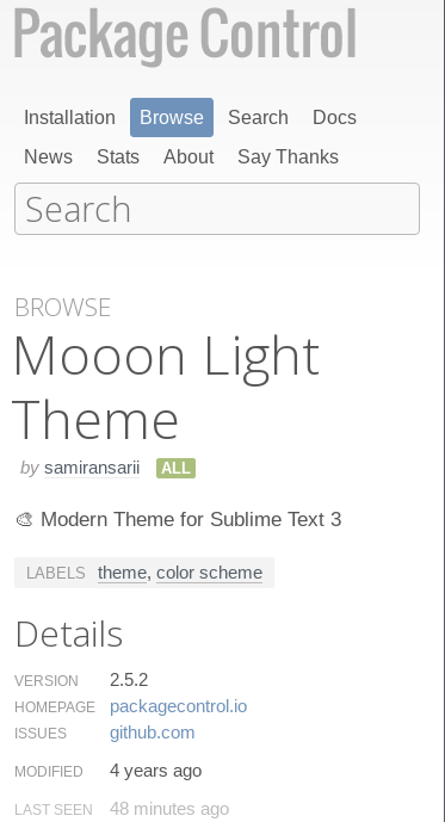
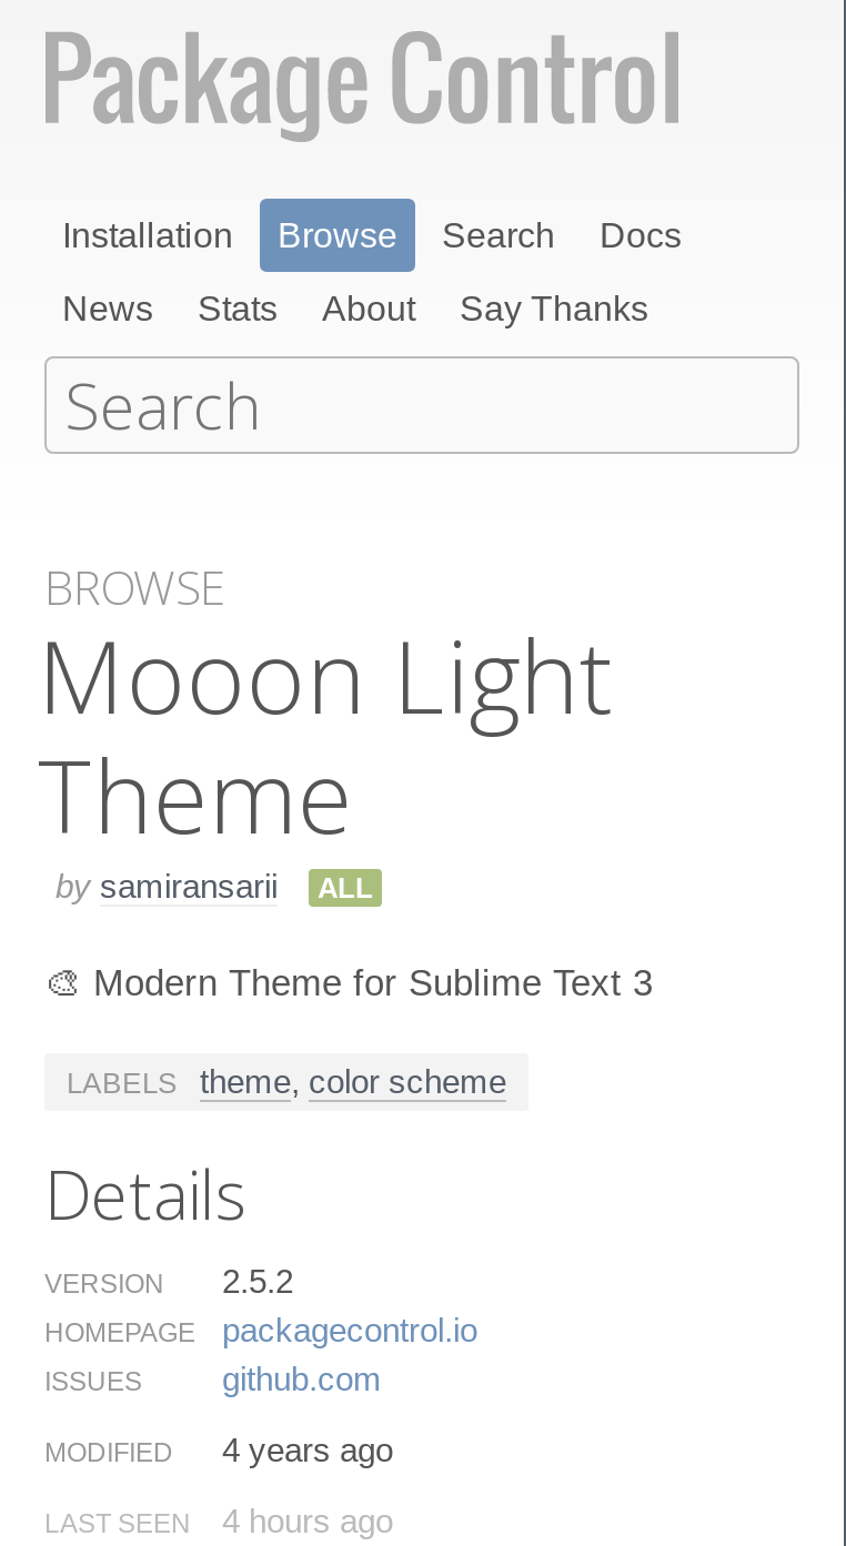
- LAST SEEN 48 minutes ago
+ LAST SEEN 4 hours ago
